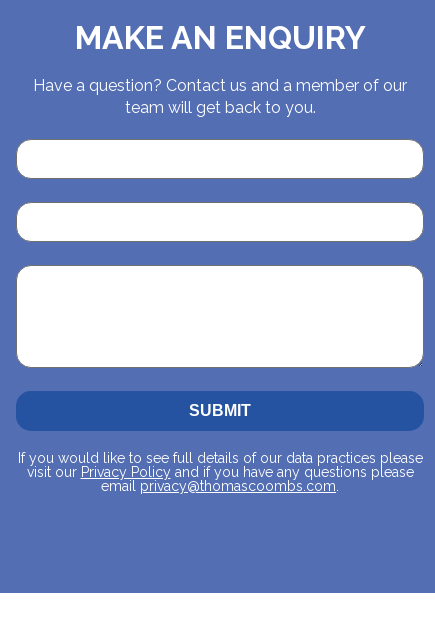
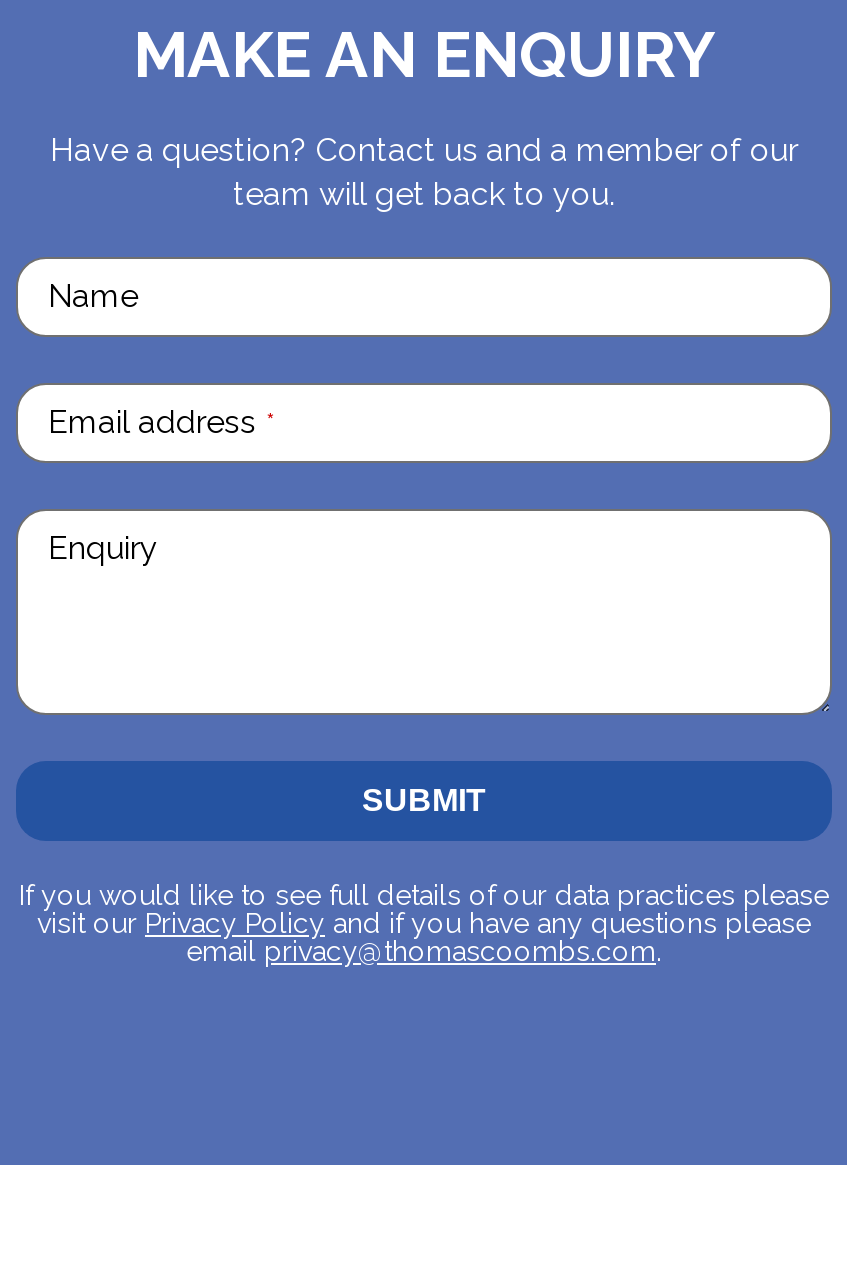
+ Name
+ Email address *
+ Enquiry
